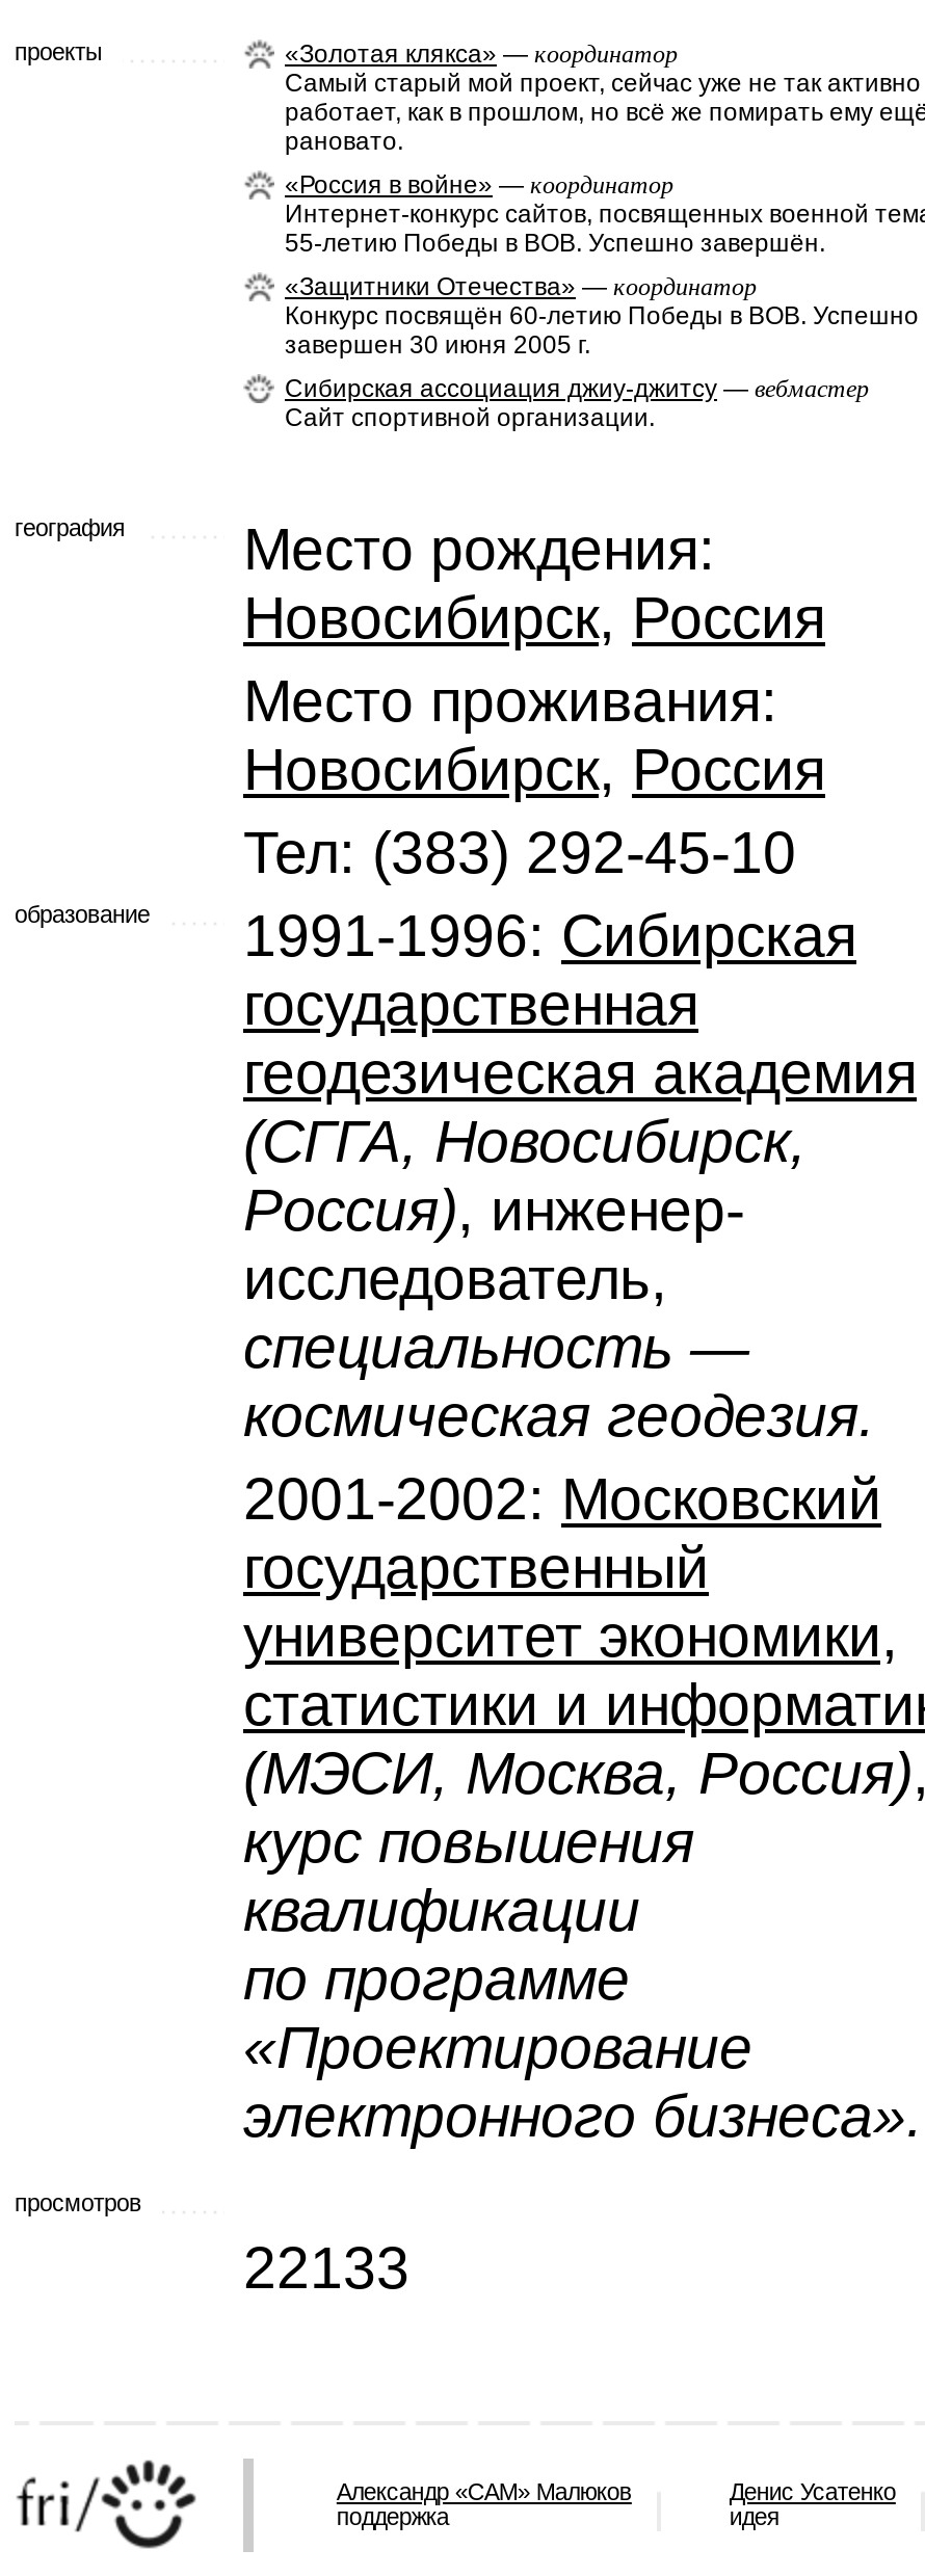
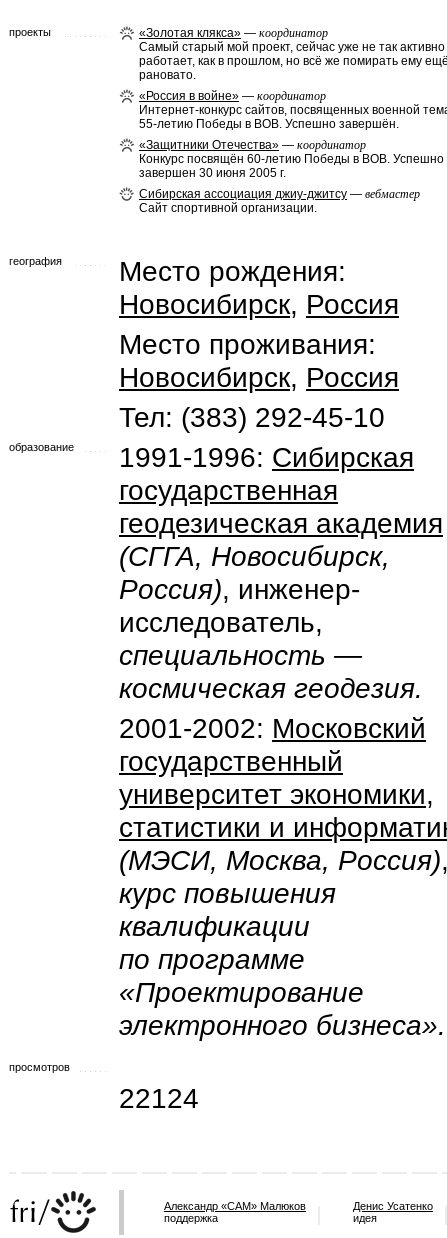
- 22133
+ 22124
